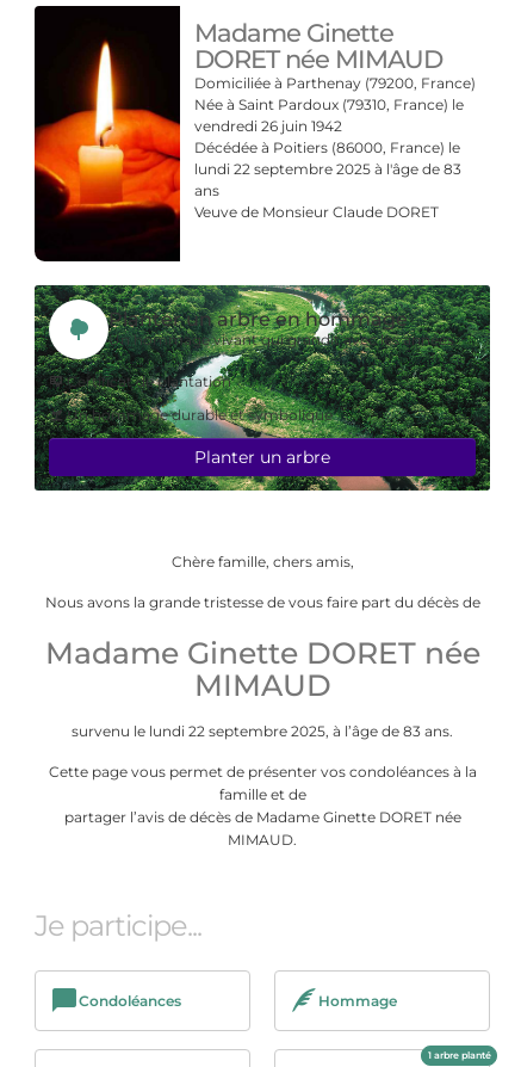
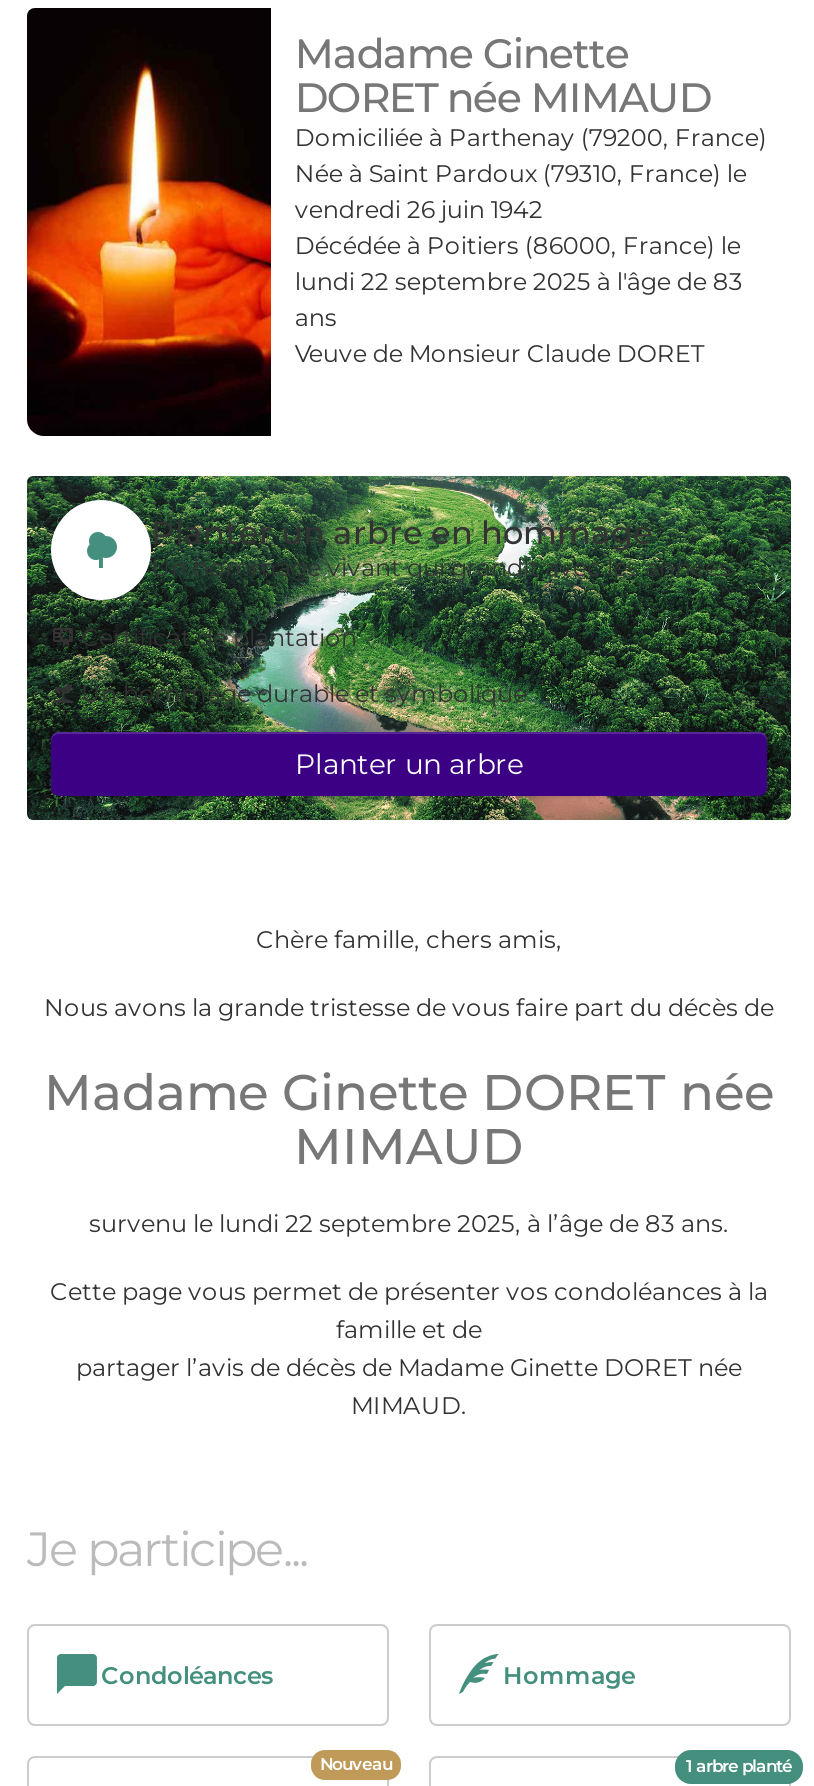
+ Nouveau
